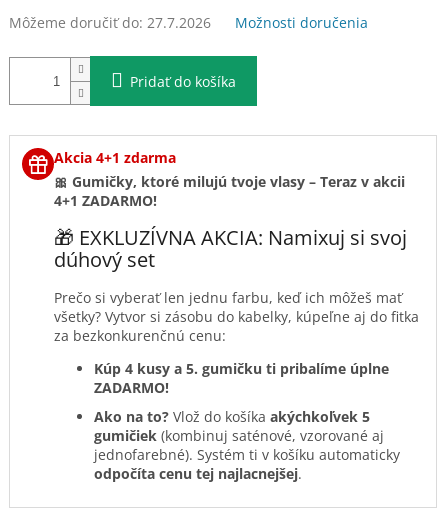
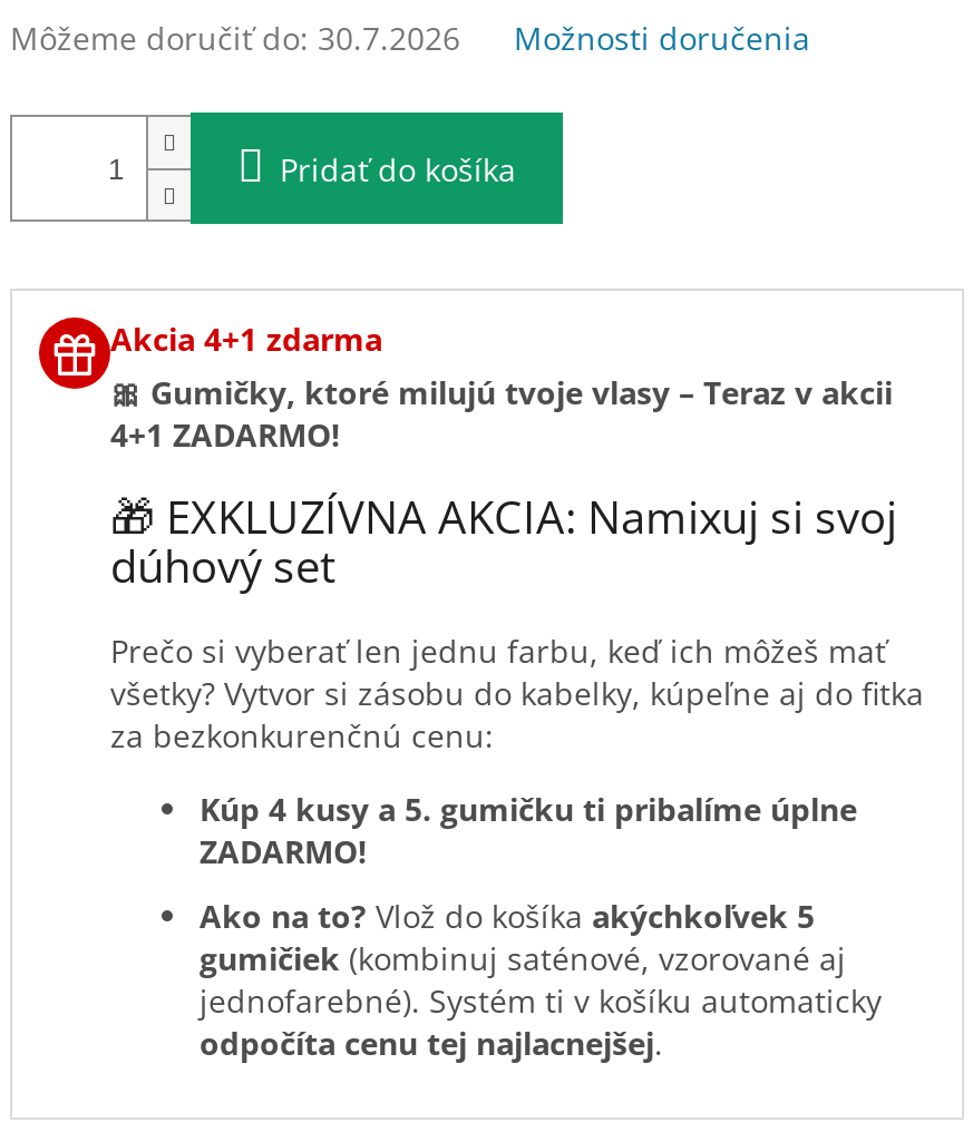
- Môžeme doručiť do: 27.7.2026
+ Môžeme doručiť do: 30.7.2026
